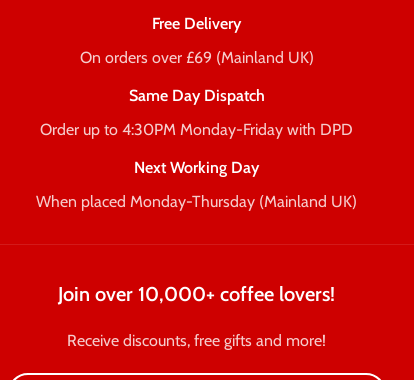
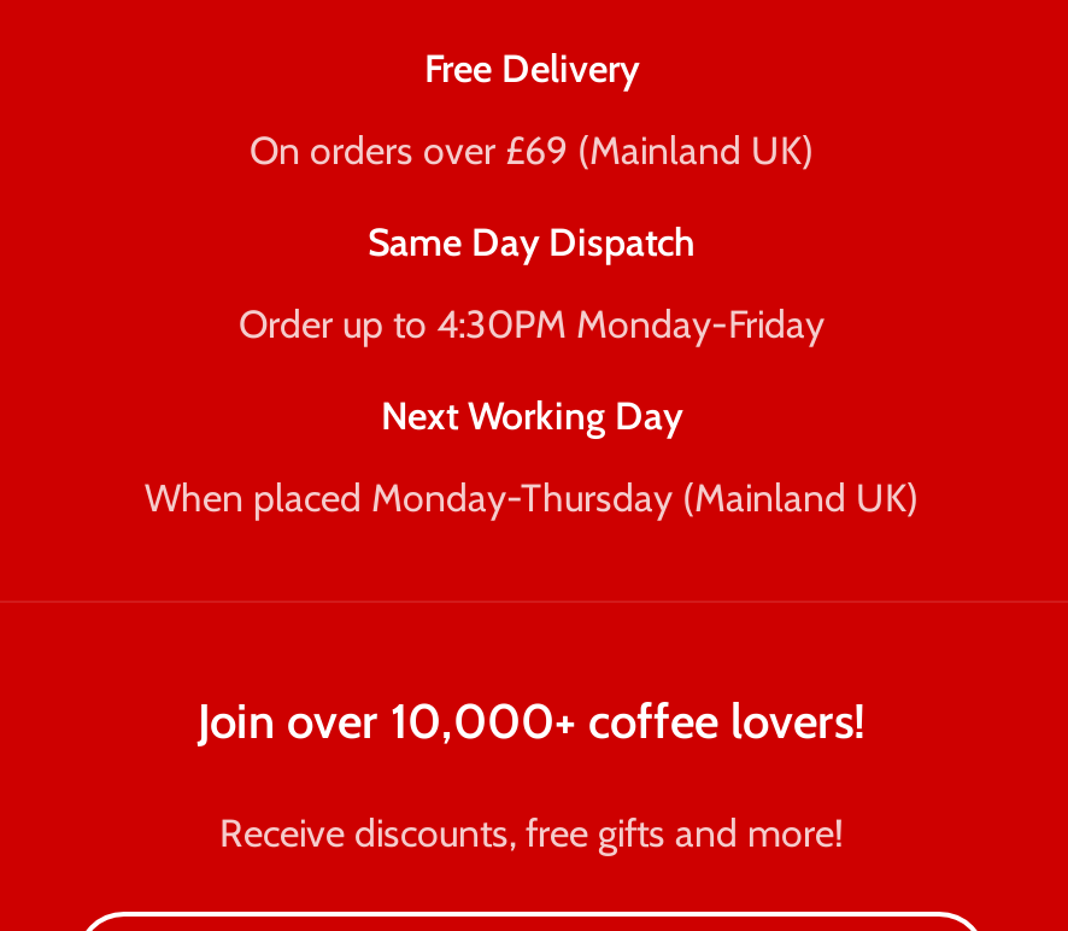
- Order up to 4:30PM Monday-Friday with DPD
+ Order up to 4:30PM Monday-Friday
